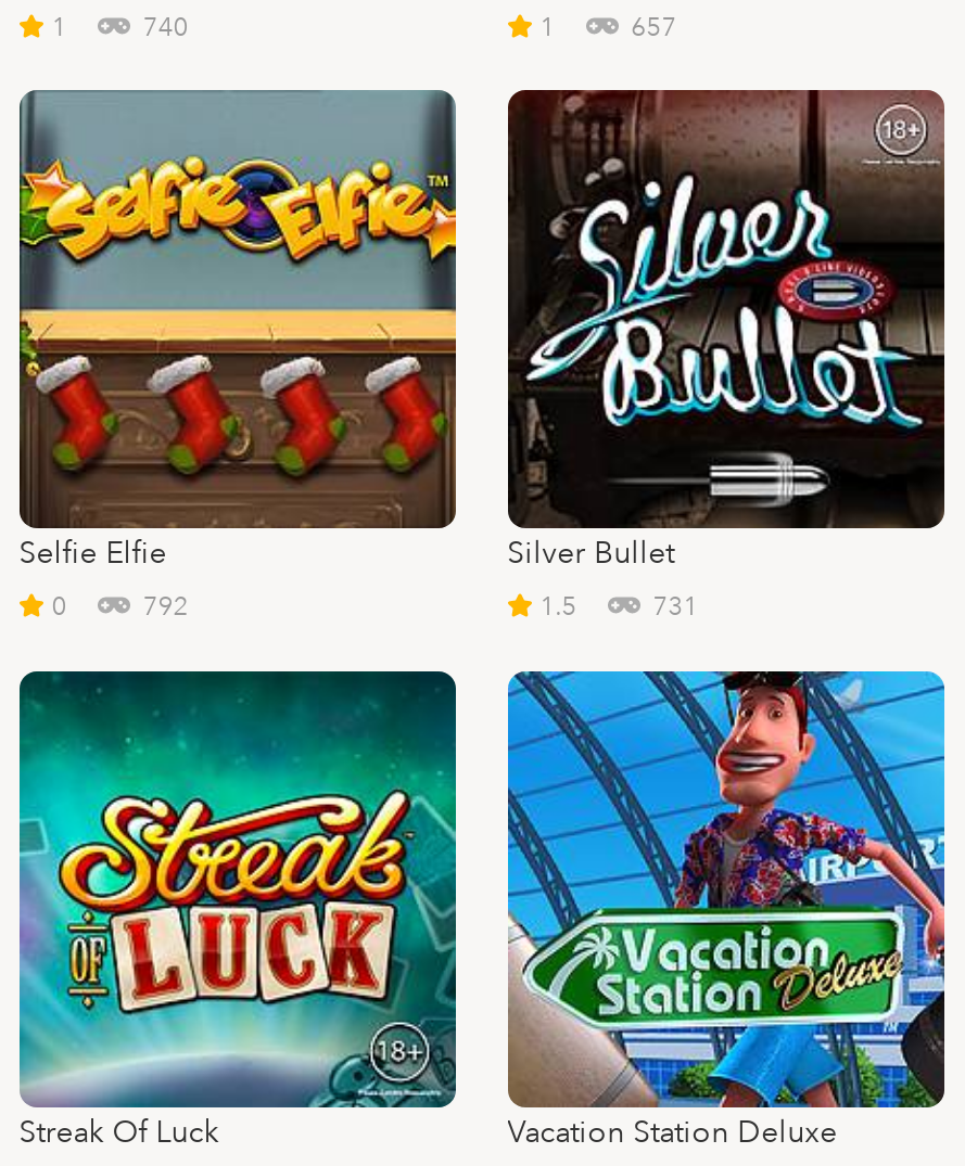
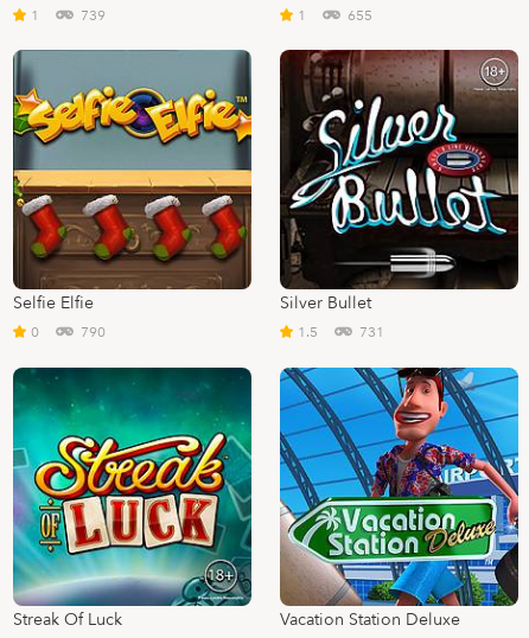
- 740
+ 739

- 657
+ 655

- 792
+ 790
